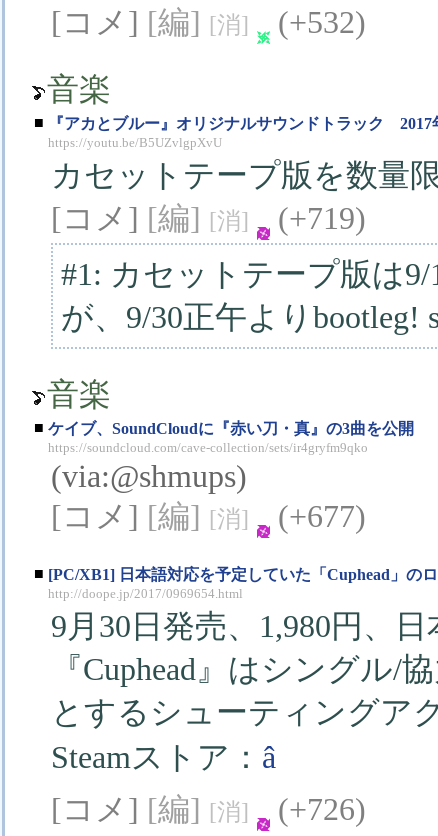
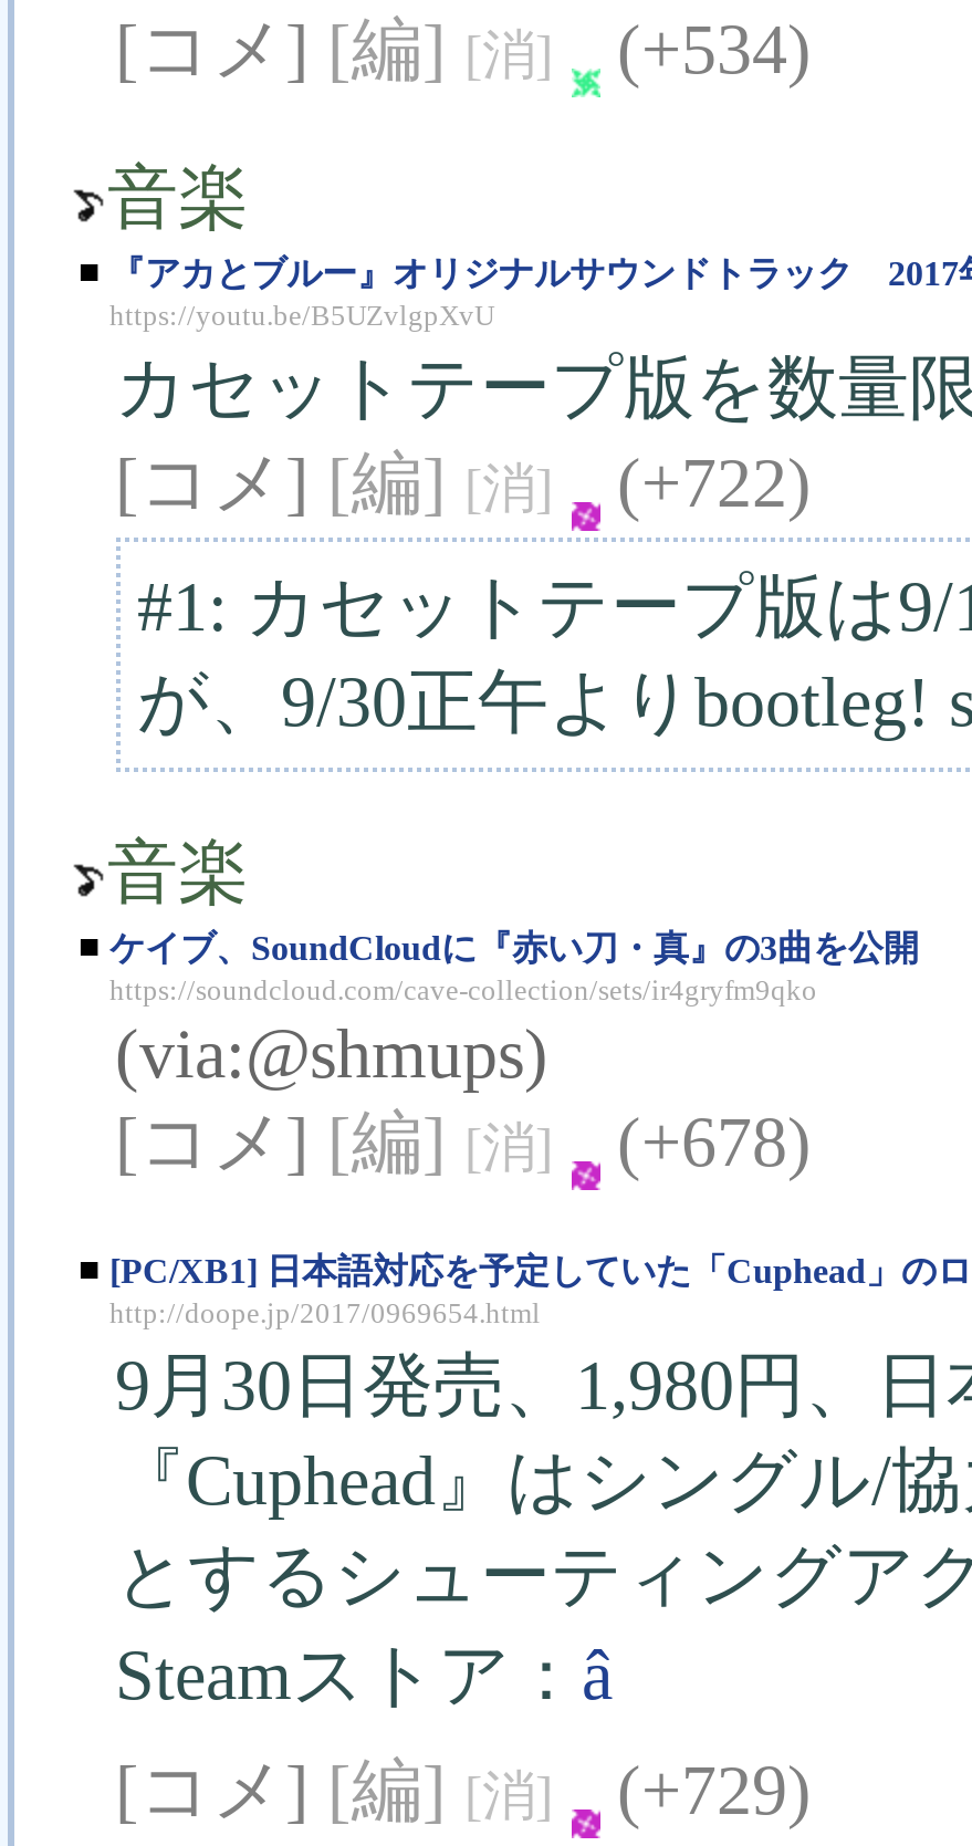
- [コメ] [編] [消] (+532)
+ [コメ] [編] [消] (+534)

- [コメ] [編] [消] (+719)
+ [コメ] [編] [消] (+722)

- [コメ] [編] [消] (+677)
+ [コメ] [編] [消] (+678)

- [コメ] [編] [消] (+726)
+ [コメ] [編] [消] (+729)
